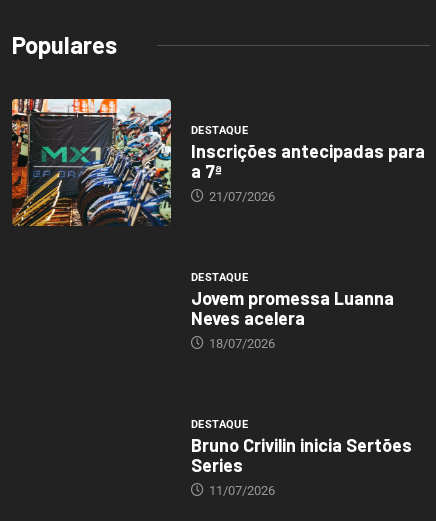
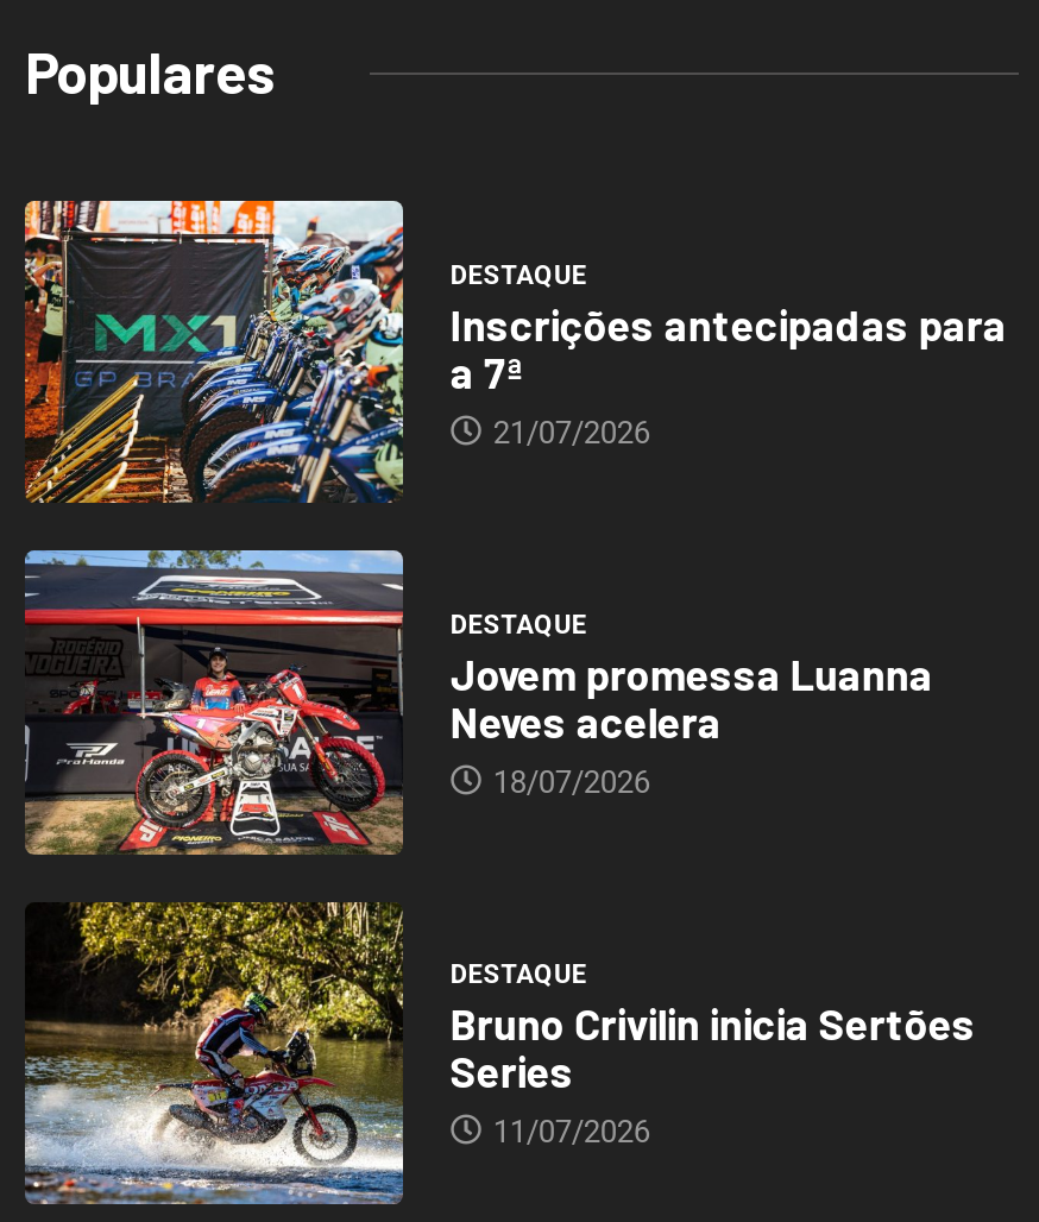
+ [image]

+ [image]
